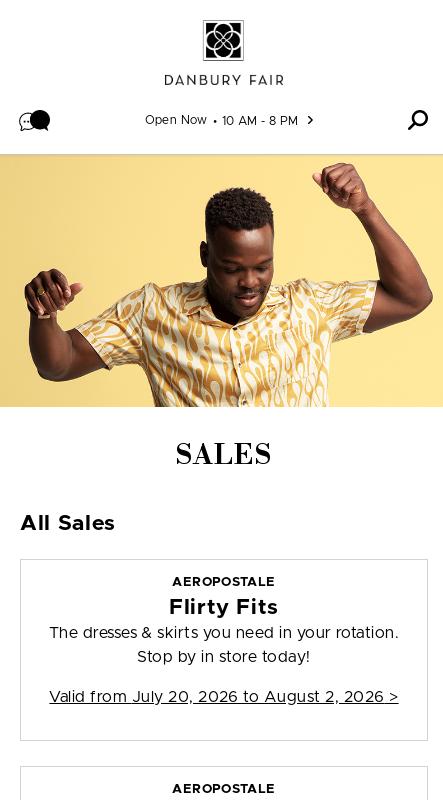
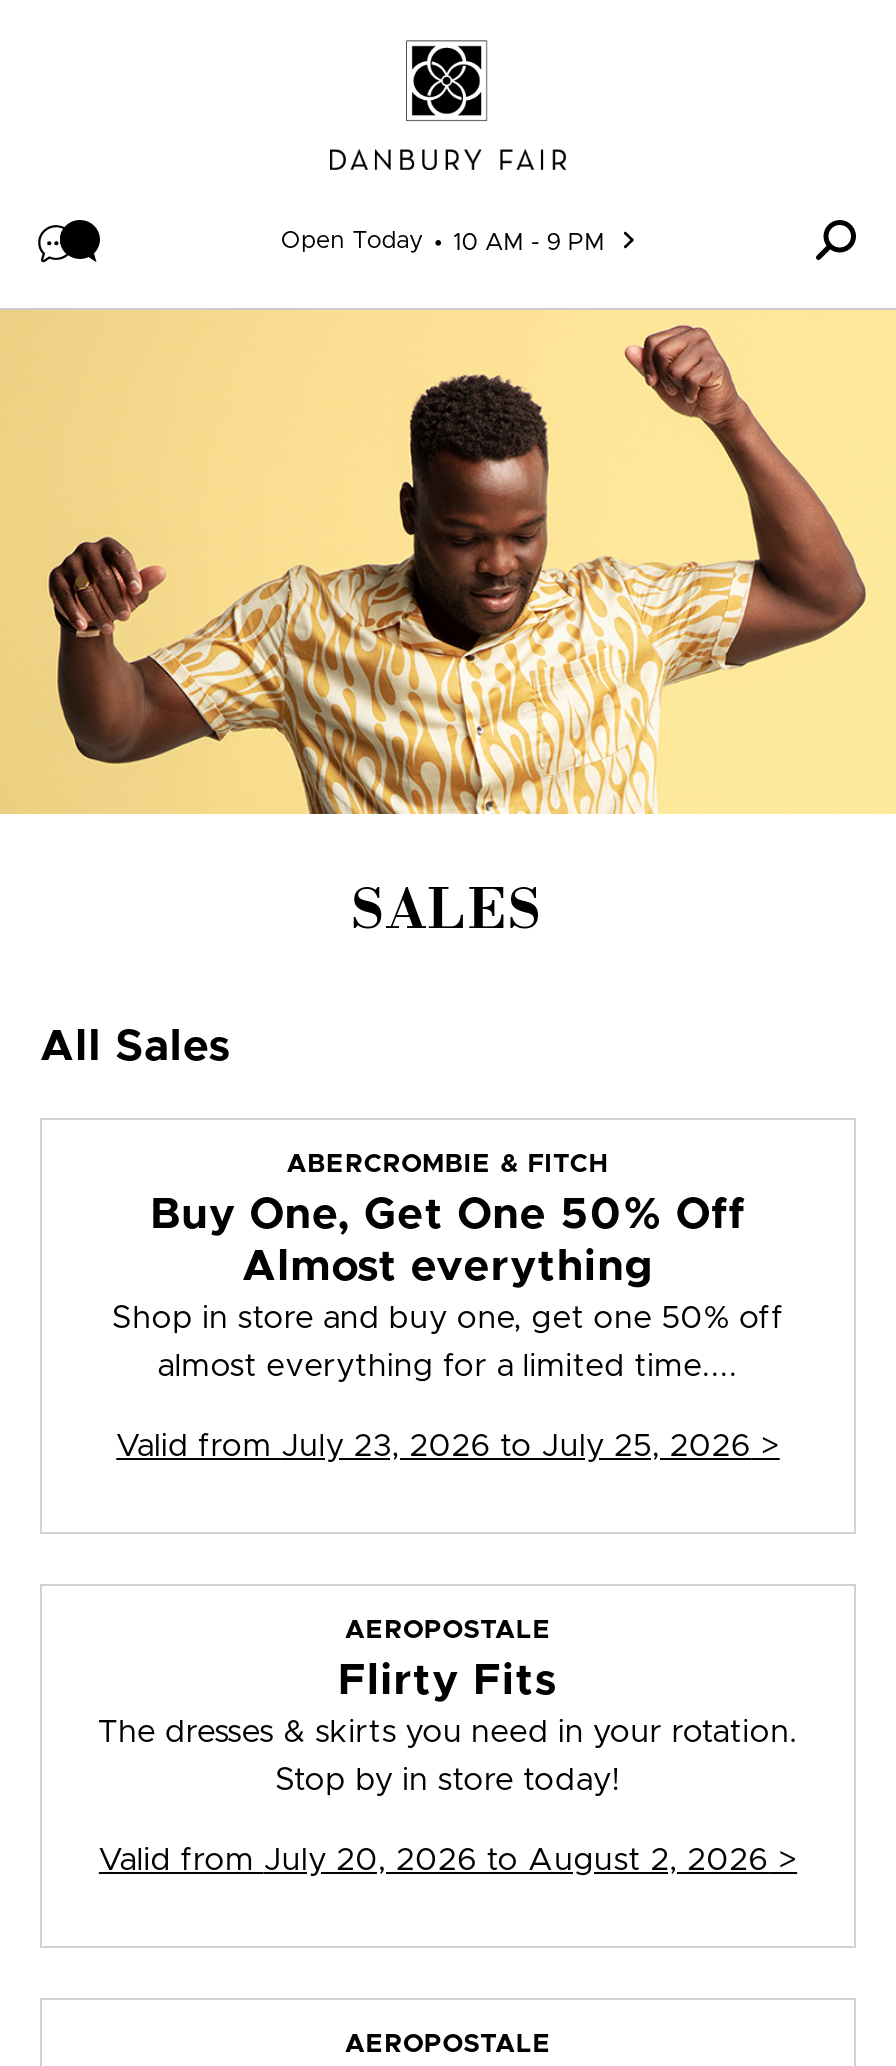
- Open Now
+ Open Today

- 10 AM - 8 PM
+ 10 AM - 9 PM

+ ABERCROMBIE & FITCH
+ Buy One, Get One 50% Off
+ Almost everything
+ Shop in store and buy one, get one 50% off
+ almost everything for a limited time....
+ Valid from July 23, 2026 to July 25, 2026 >
